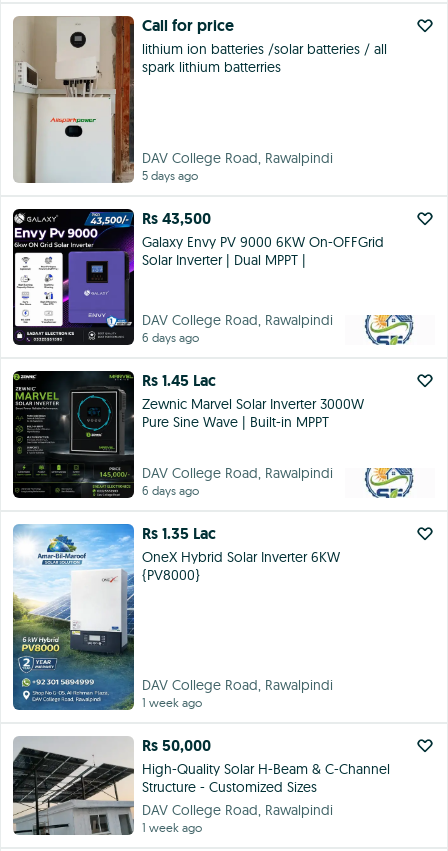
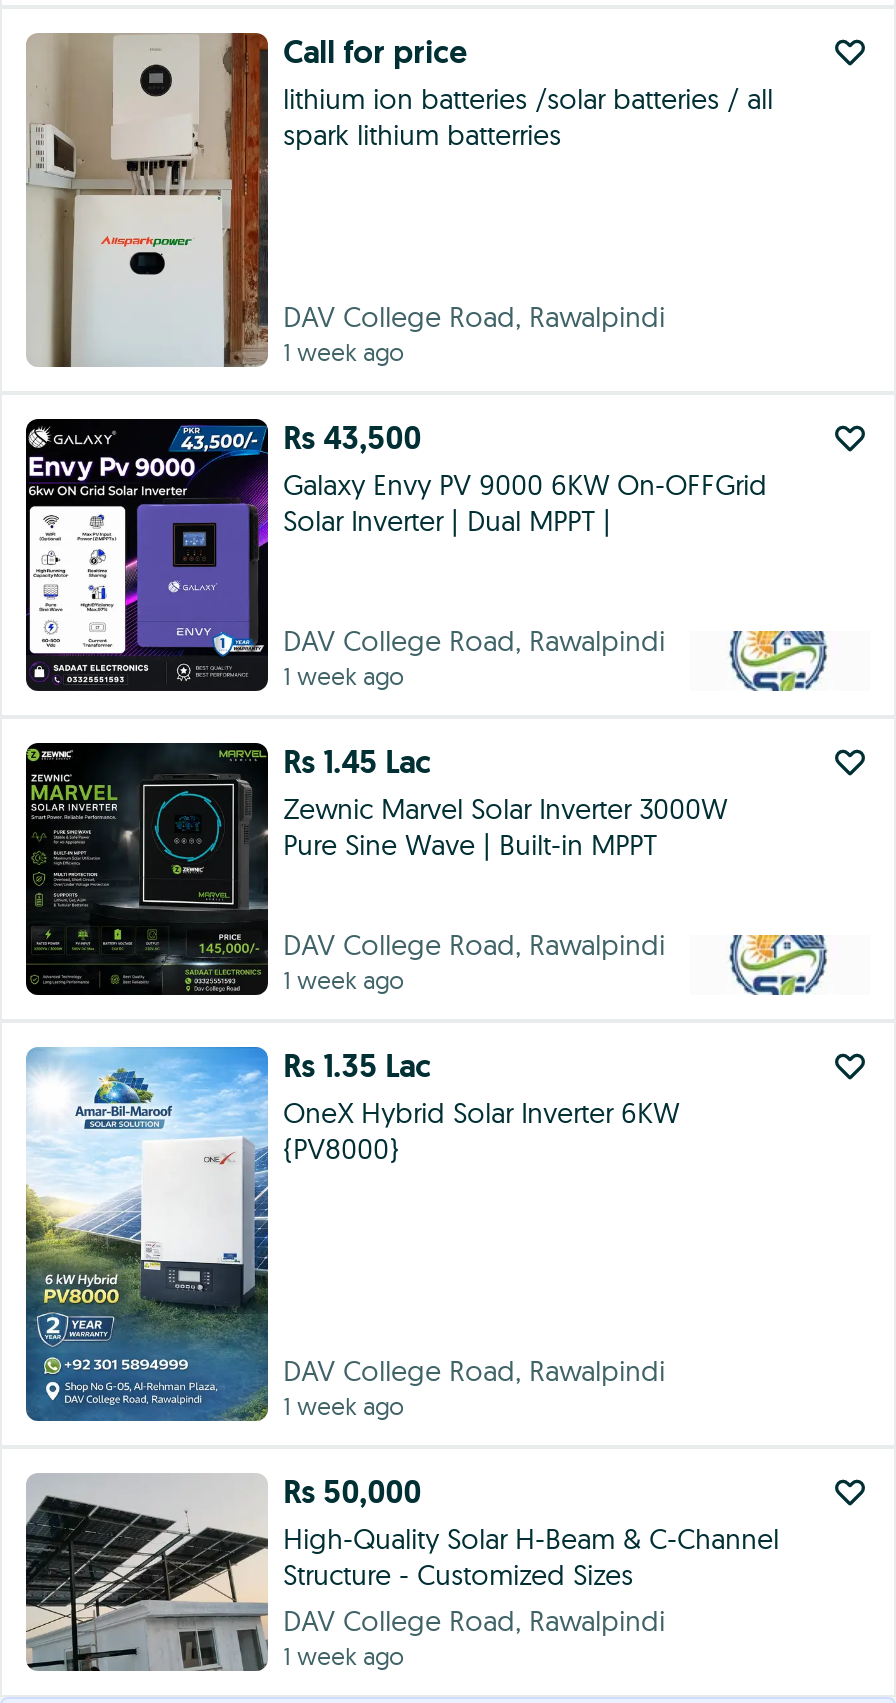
- 5 days ago
+ 1 week ago

- 6 days ago
+ 1 week ago

- 6 days ago
+ 1 week ago
